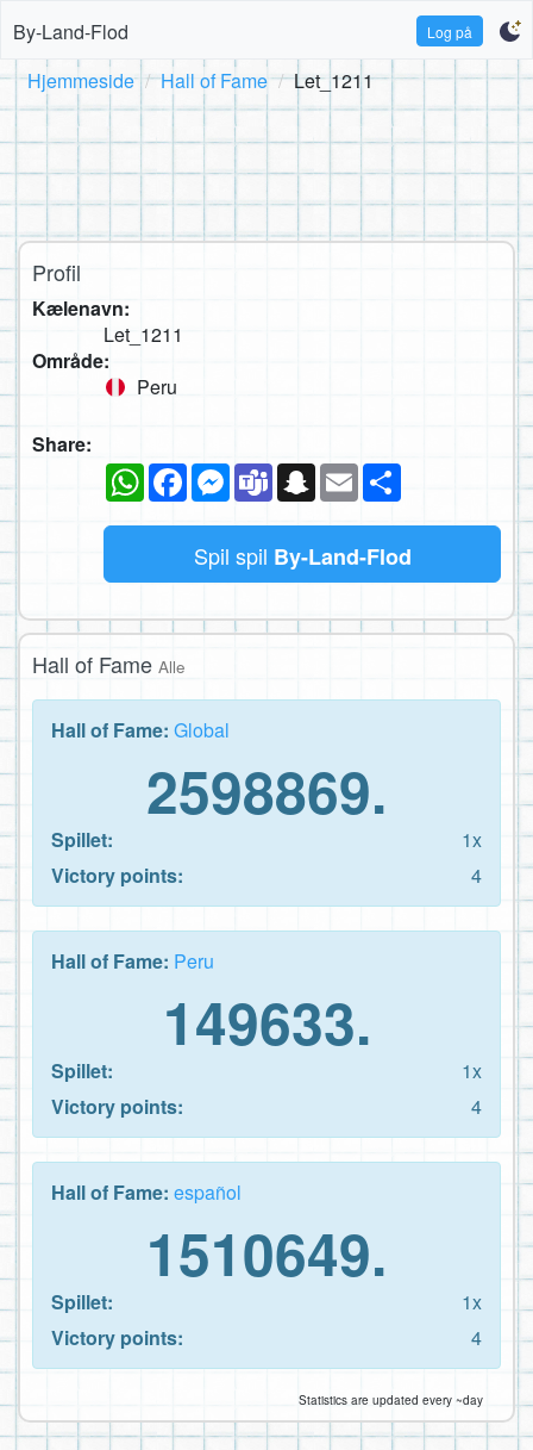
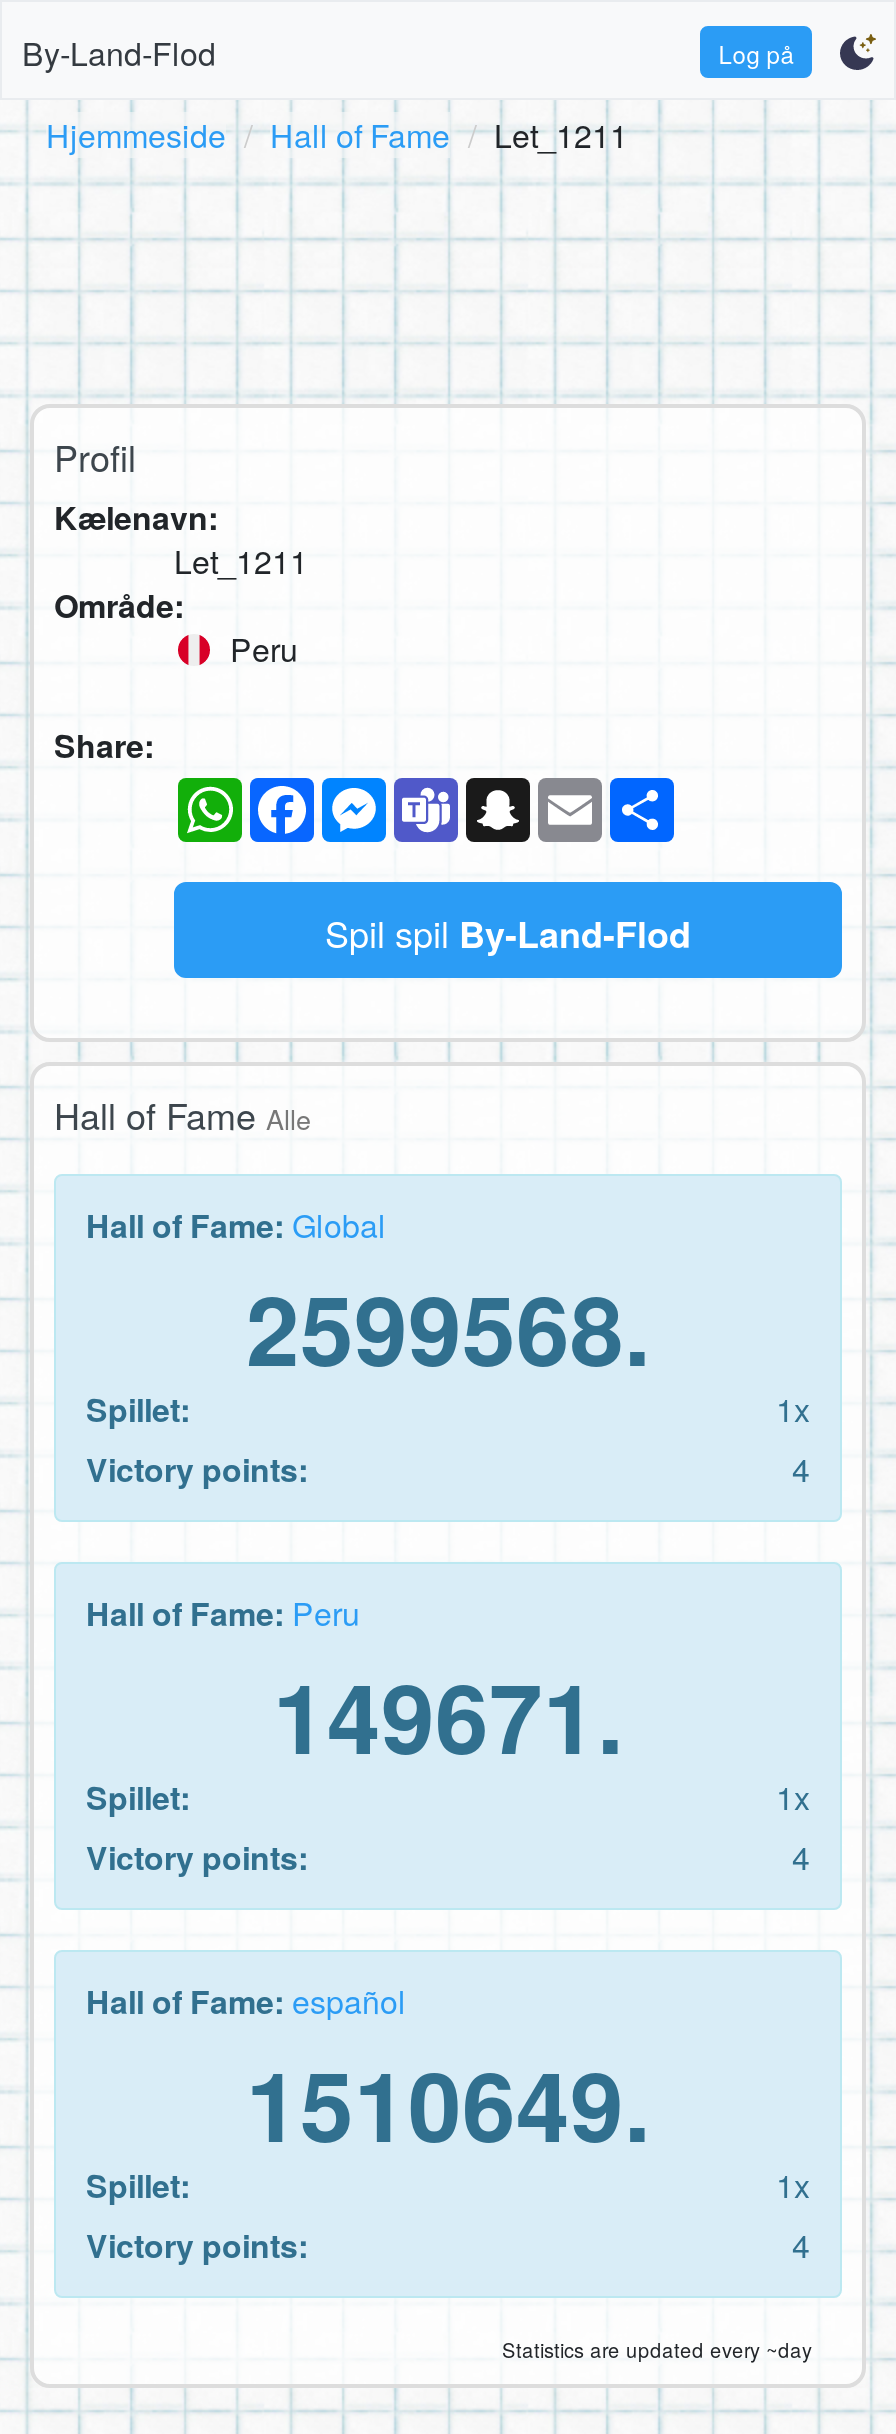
- 2598869.
+ 2599568.

- 149633.
+ 149671.
